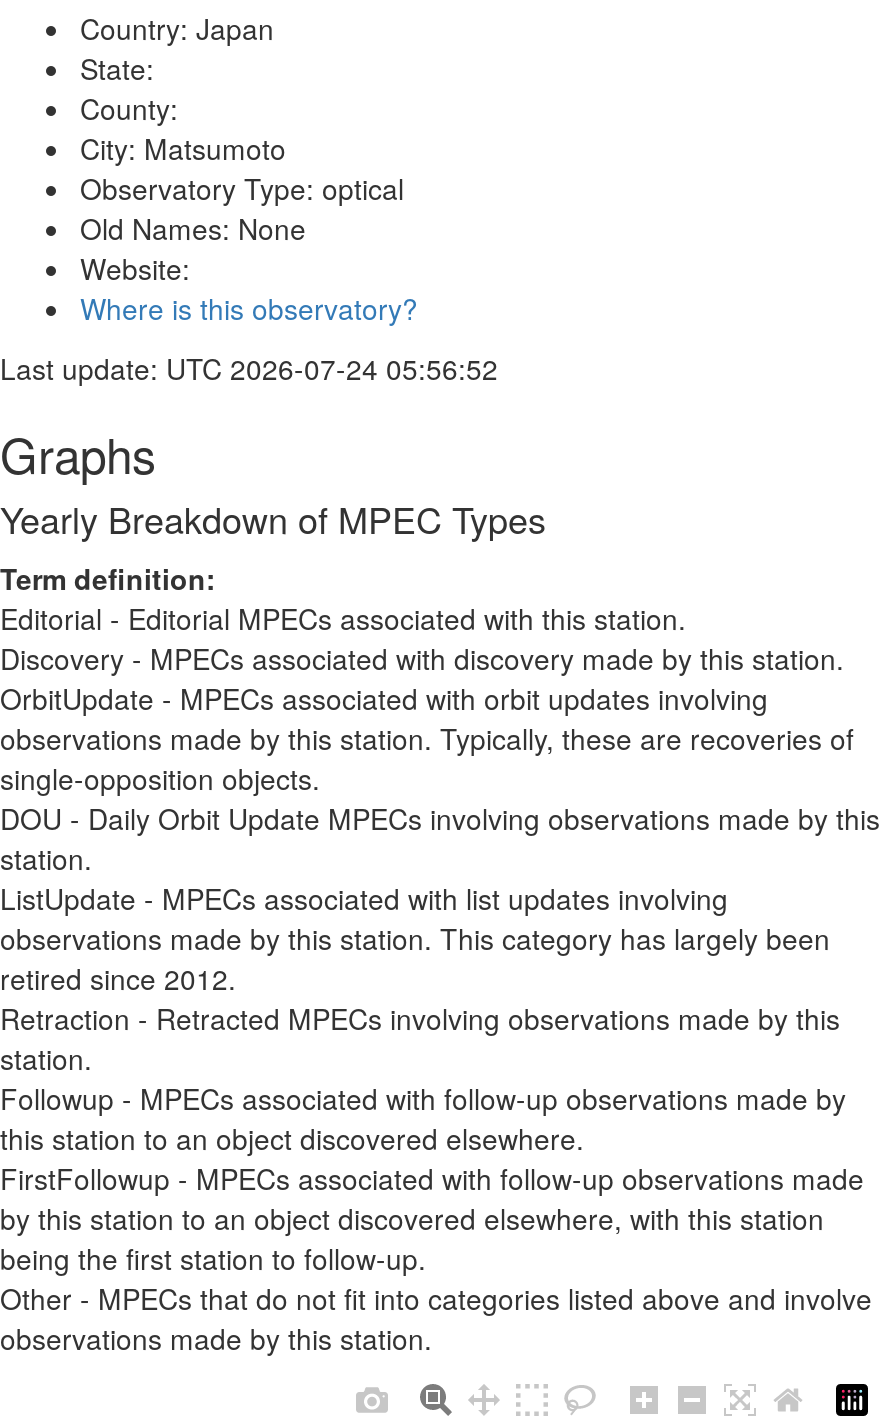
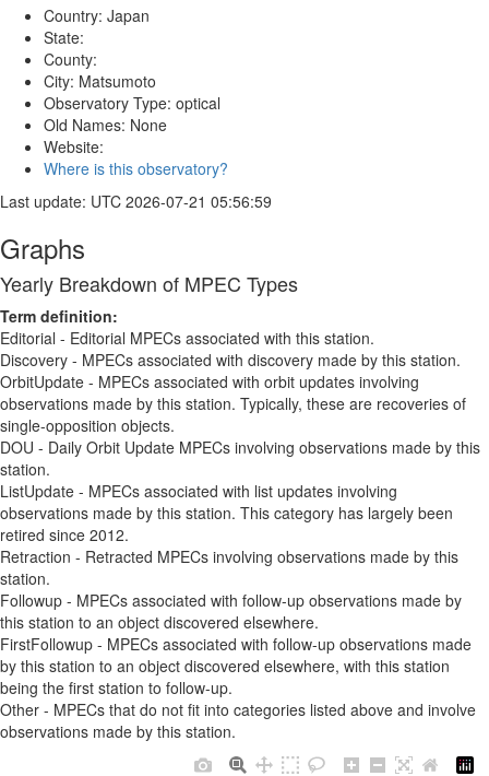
- Last update: UTC 2026-07-24 05:56:52
+ Last update: UTC 2026-07-21 05:56:59
